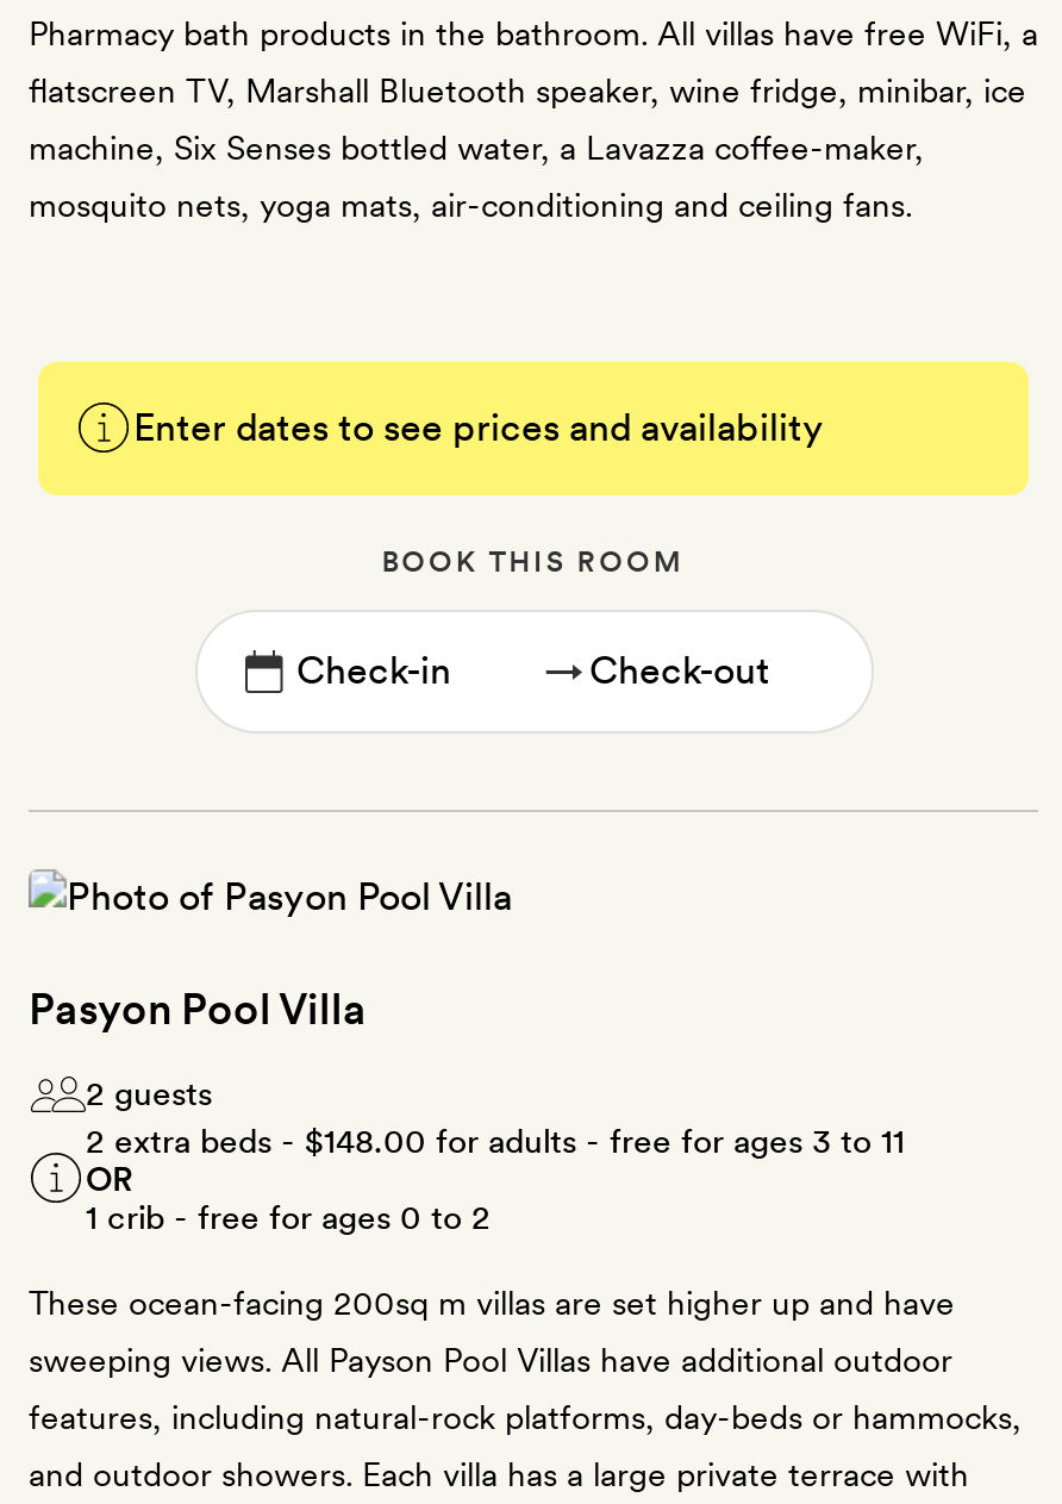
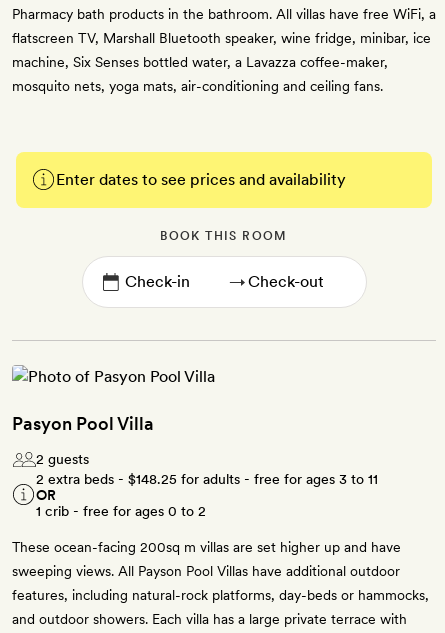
- 2 extra beds - $148.00 for adults - free for ages 3 to 11
+ 2 extra beds - $148.25 for adults - free for ages 3 to 11
